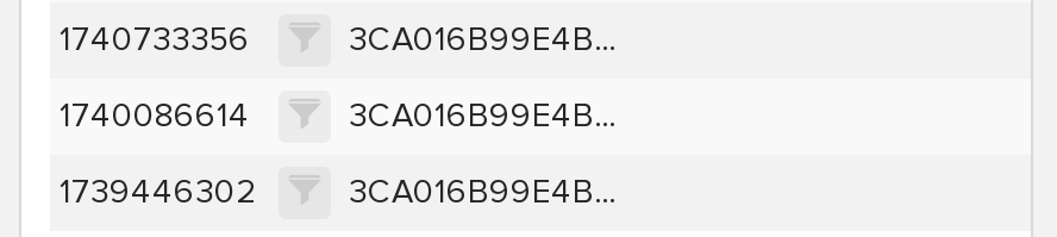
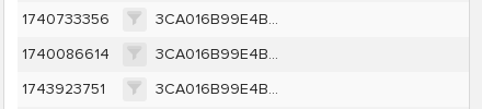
- 1739446302
+ 1743923751
